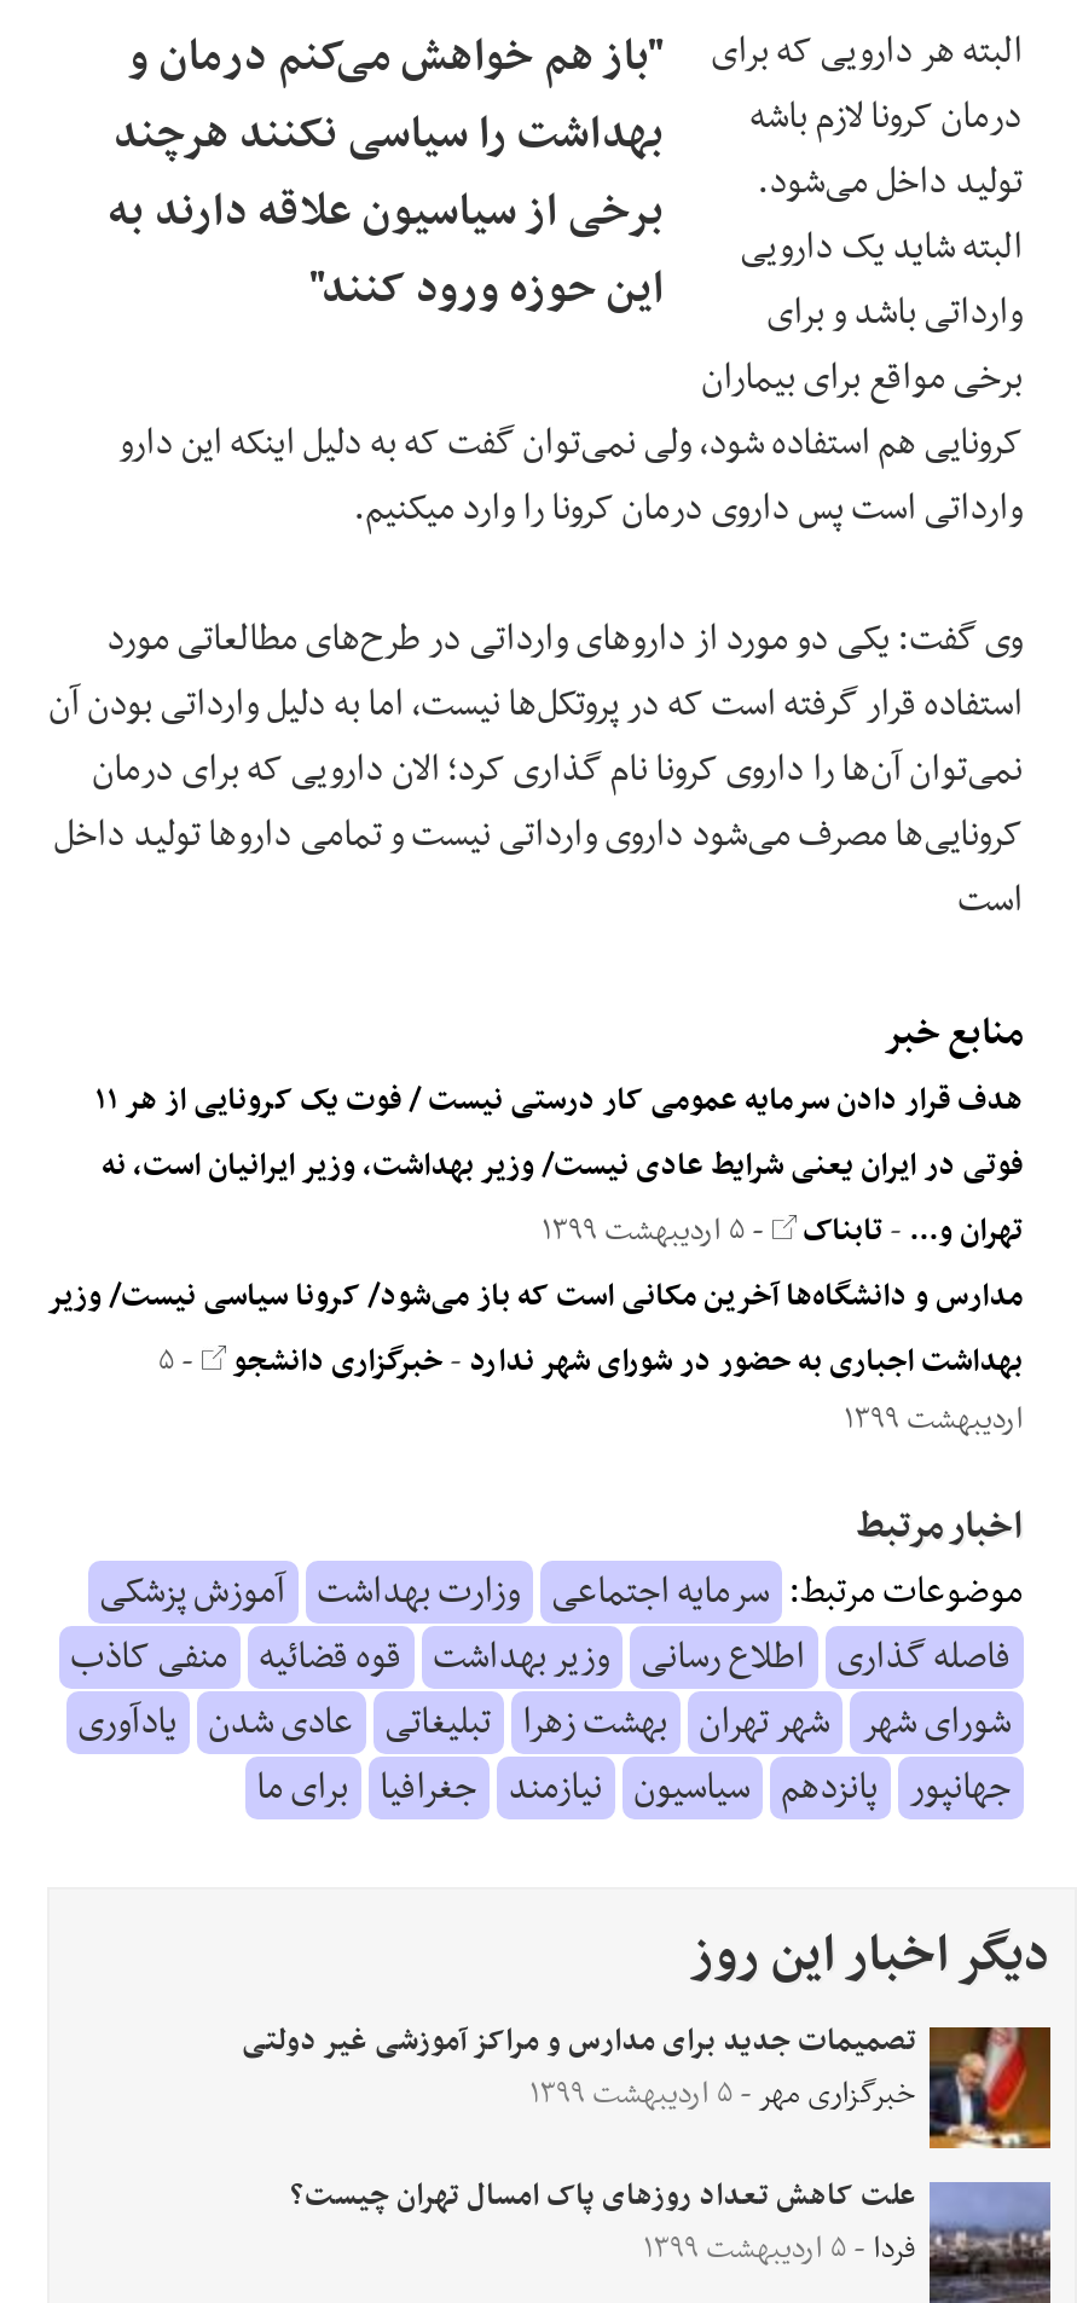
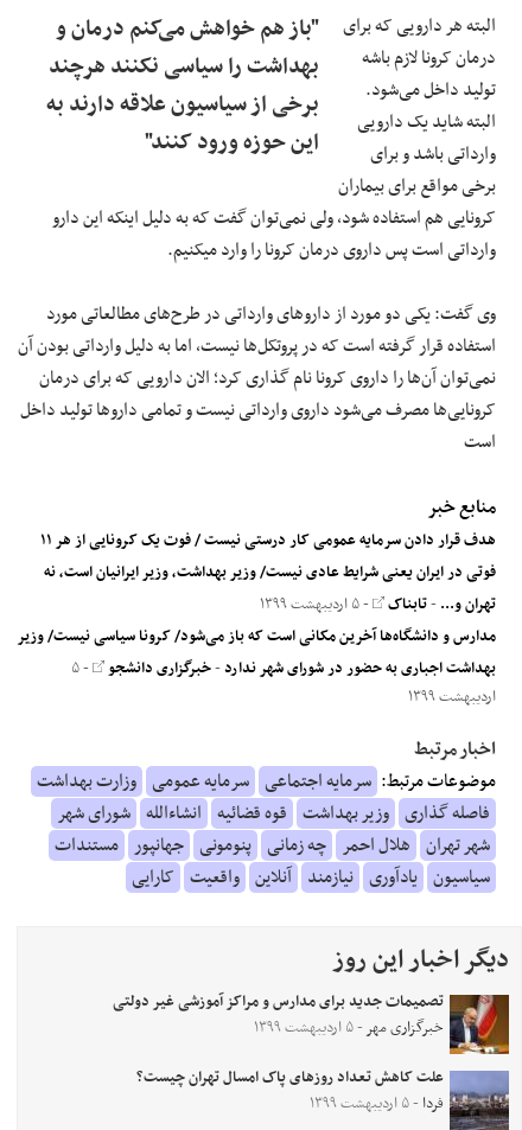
- موضوعات مرتبط: سرمایه اجتماعی وزارت بهداشت آموزش پزشکی
- فاصله گذاری اطلاع رسانی وزیر بهداشت قوه قضائیه منفی کاذب
- شورای شهر شهر تهران بهشت زهرا تبلیغاتی عادی شدن یادآوری
- جهانپور پانزدهم سیاسیون نیازمند جغرافیا برای ما
+ موضوعات مرتبط: سرمایه اجتماعی سرمایه عمومی وزارت بهداشت
+ فاصله گذاری وزیر بهداشت قوه قضائیه انشاءالله شورای شهر
+ شهر تهران هلال احمر چه زمانی پنومونی جهانپور مستندات
+ سیاسیون یادآوری نیازمند آنلاین واقعیت کارایی
